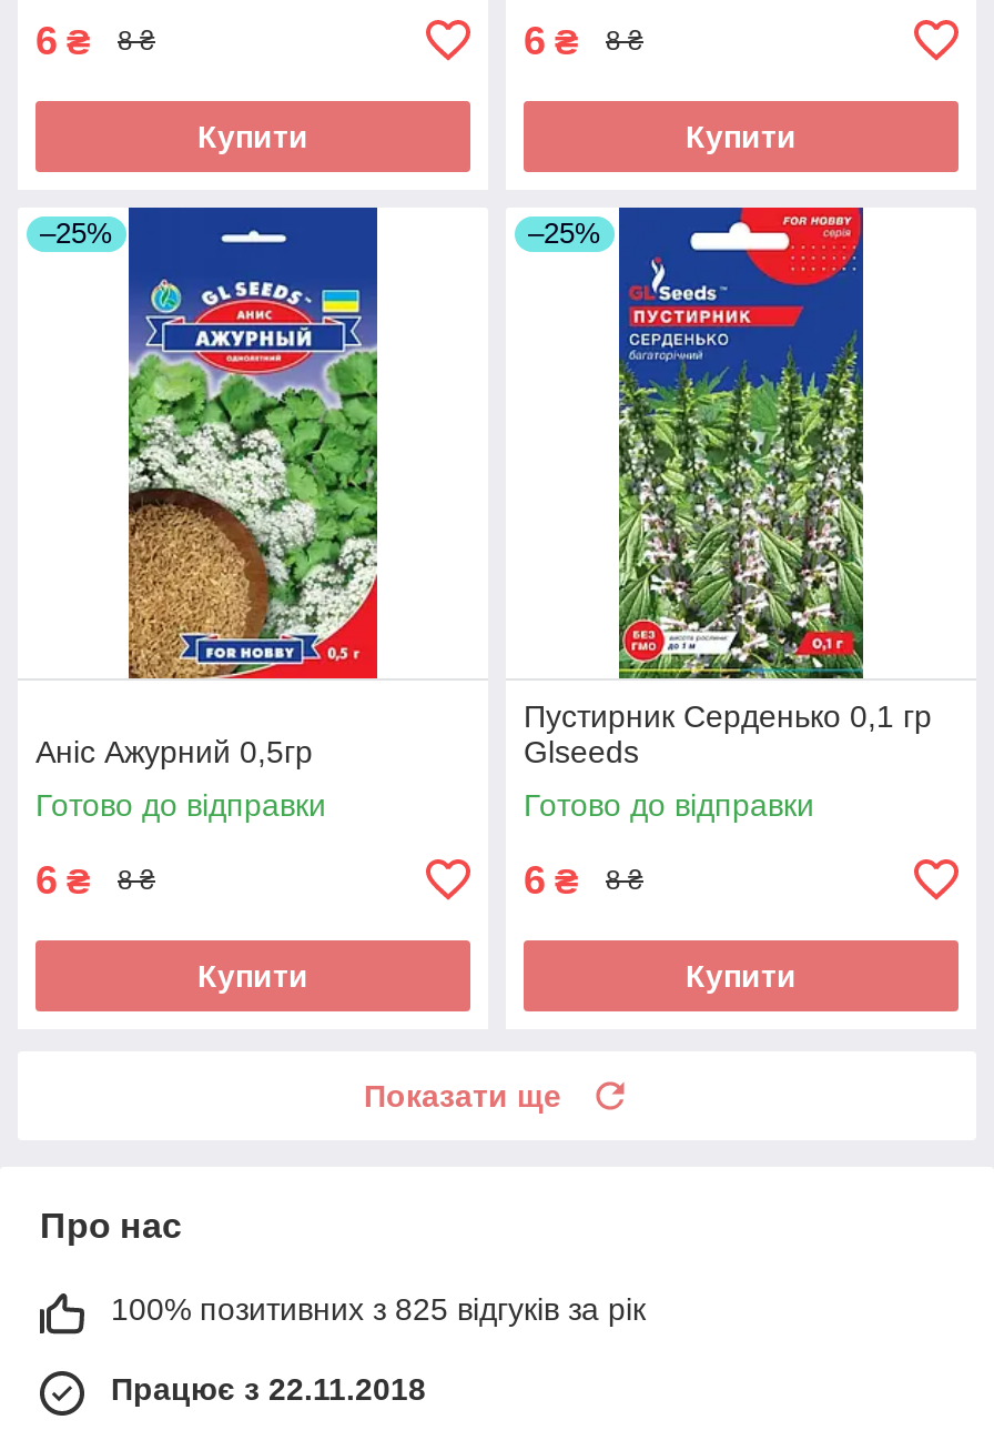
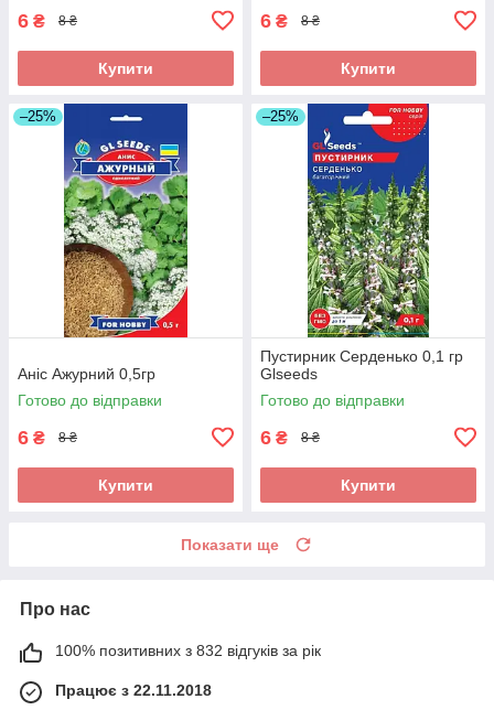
- 100% позитивних з 825 відгуків за рік
+ 100% позитивних з 832 відгуків за рік
